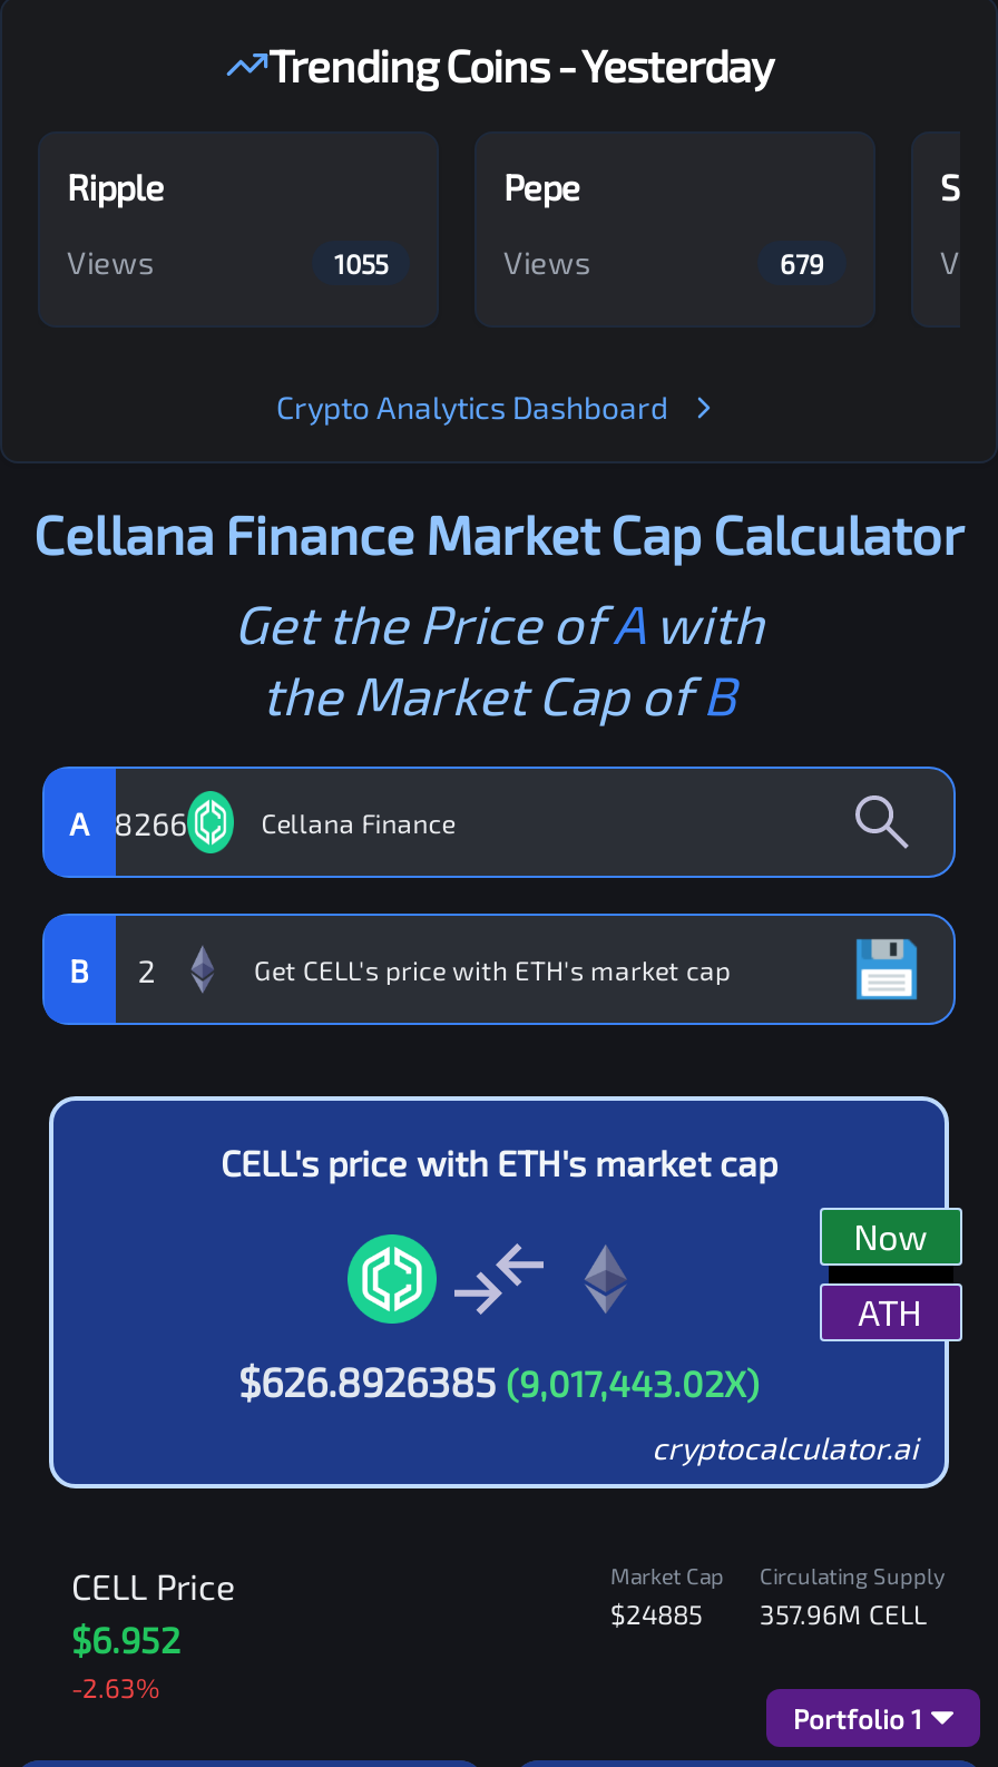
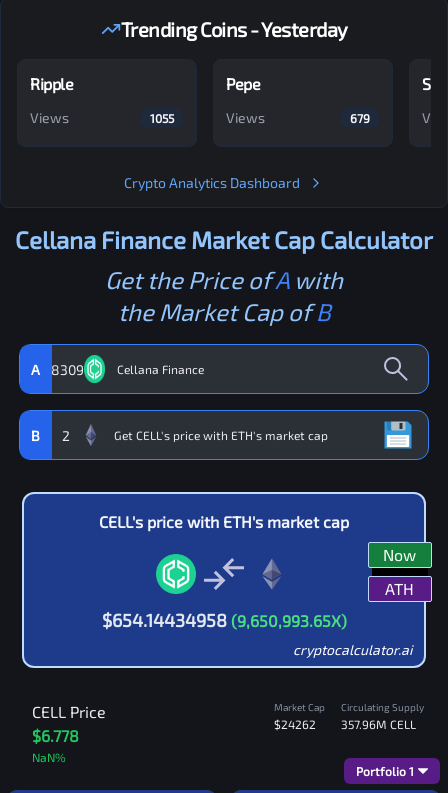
- A 8266
+ A 8309

- $626.8926385 (9,017,443.02X)
+ $654.14434958 (9,650,993.65X)

- $24885 357.96M CELL
+ $24262 357.96M CELL

- $6.952
- -2.63%
+ $6.778
+ NaN%
